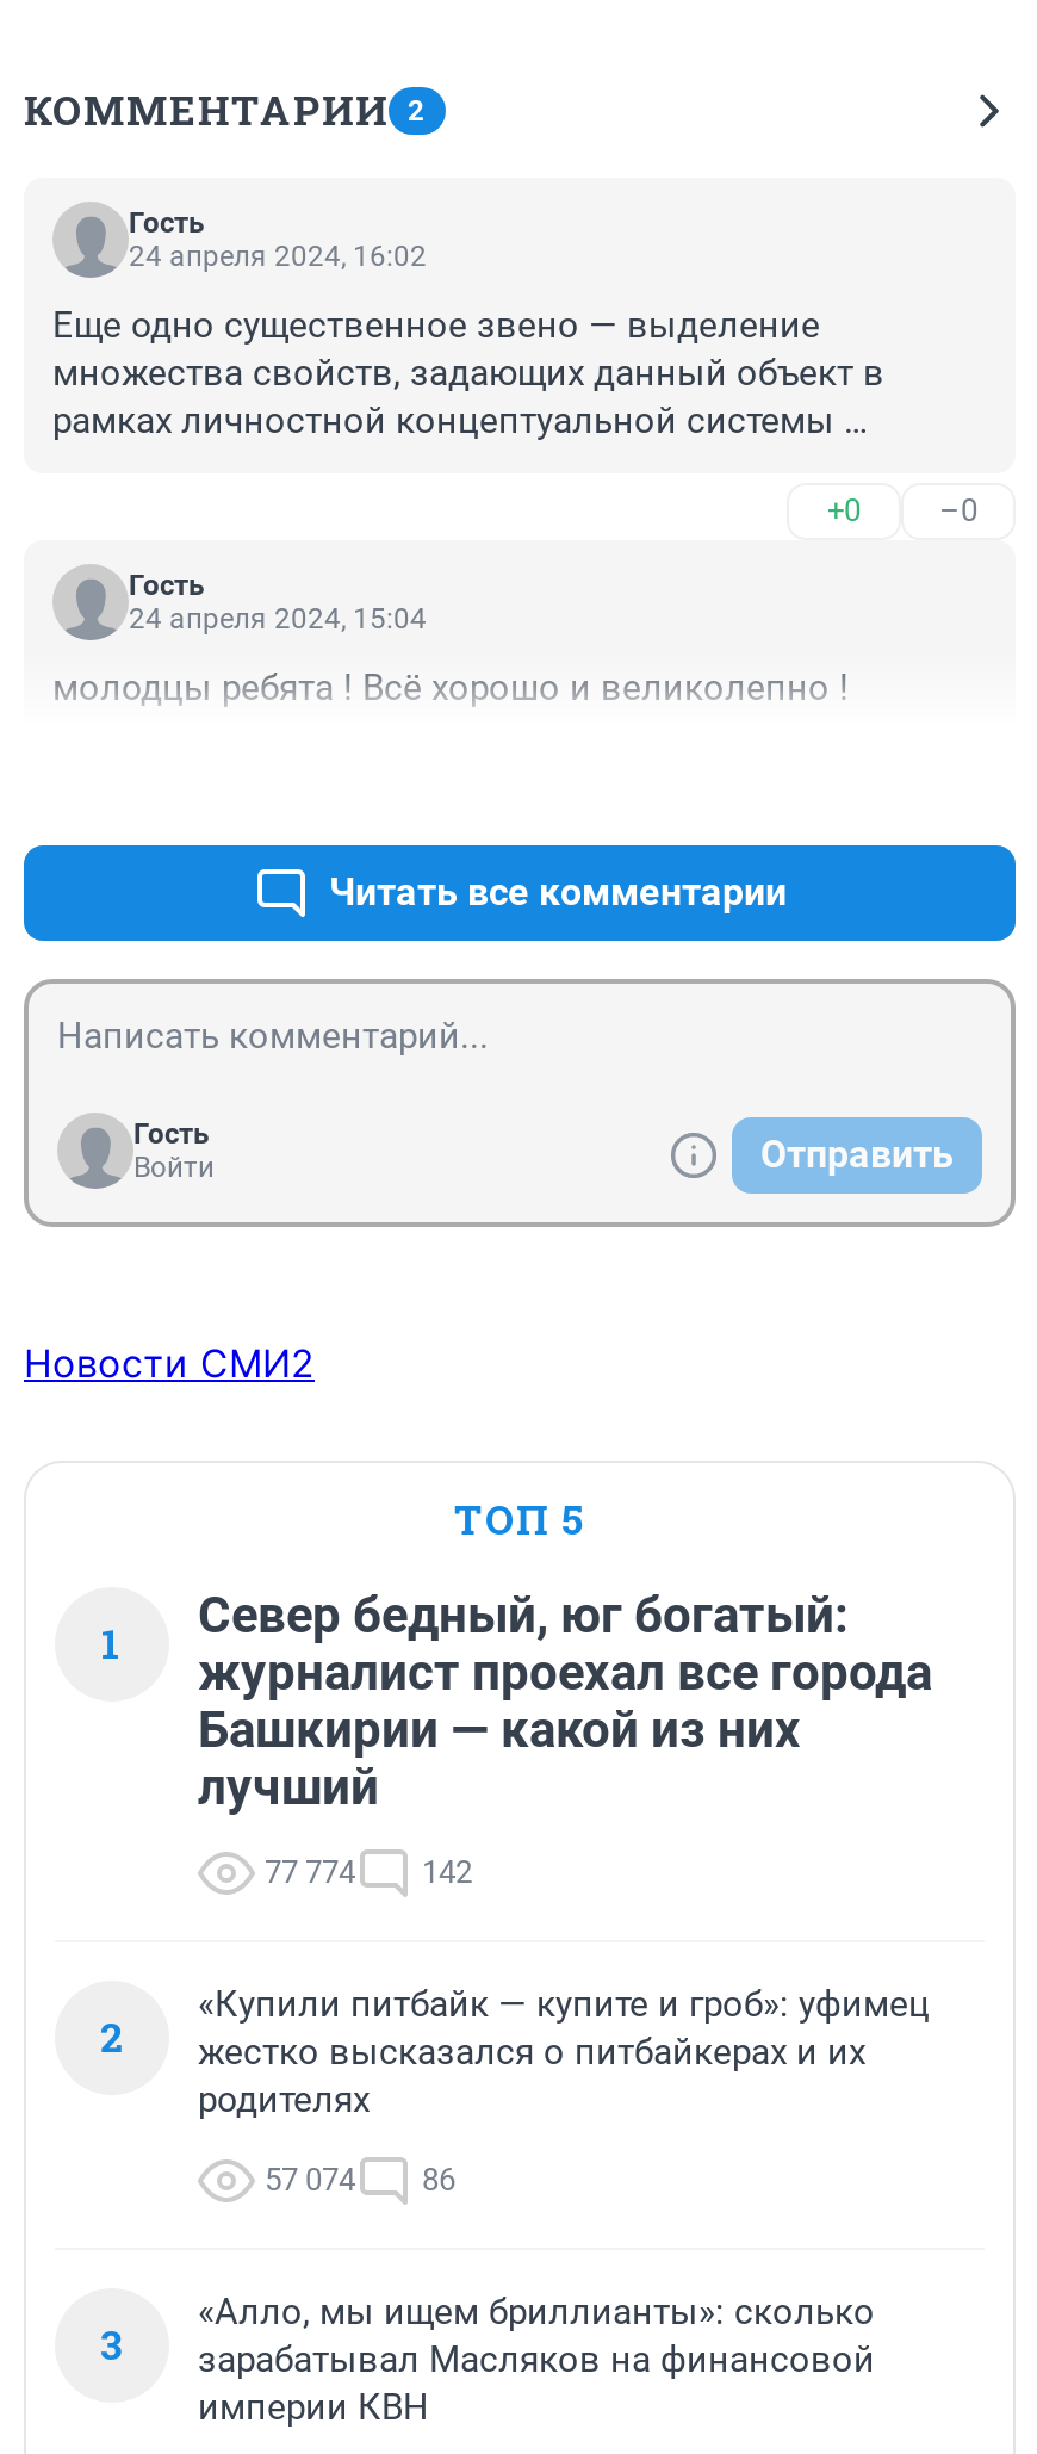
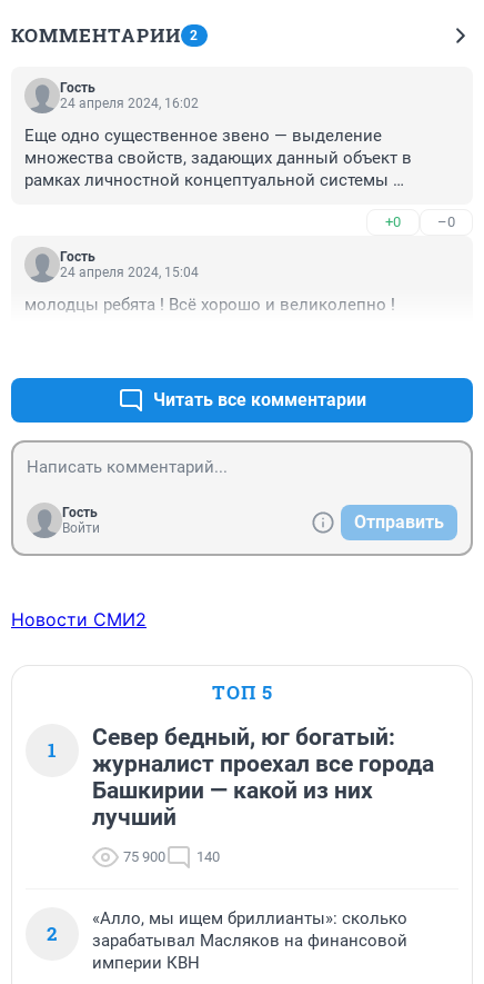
- 77 774
+ 75 900

- 142
+ 140

- «Купили питбайк — купите и гроб»: уфимец
- жестко высказался о питбайкерах и их
- родителях
- 57 074
- 86
- 3
